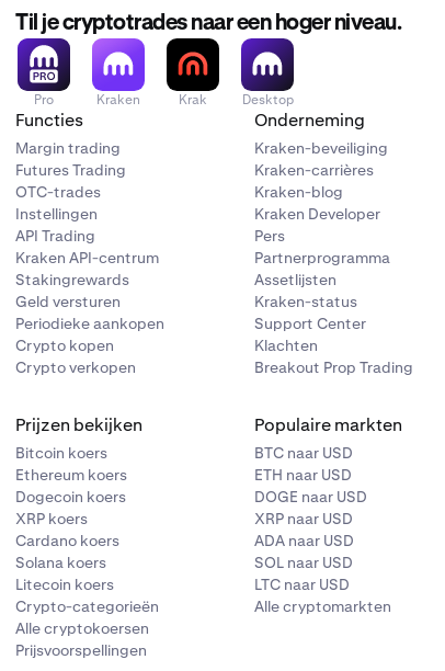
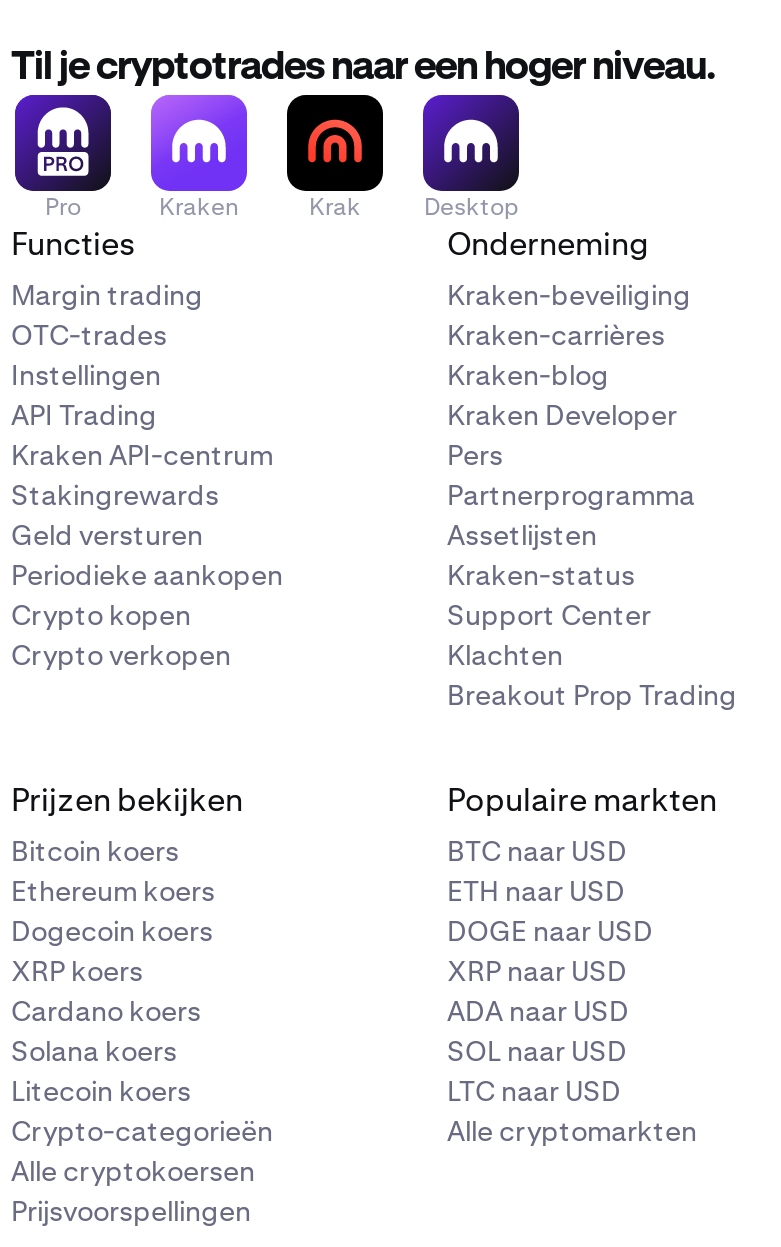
- Futures Trading

moved up: OTC-trades | Instellingen | API Trading | ... | Crypto kopen | Crypto verkopen
